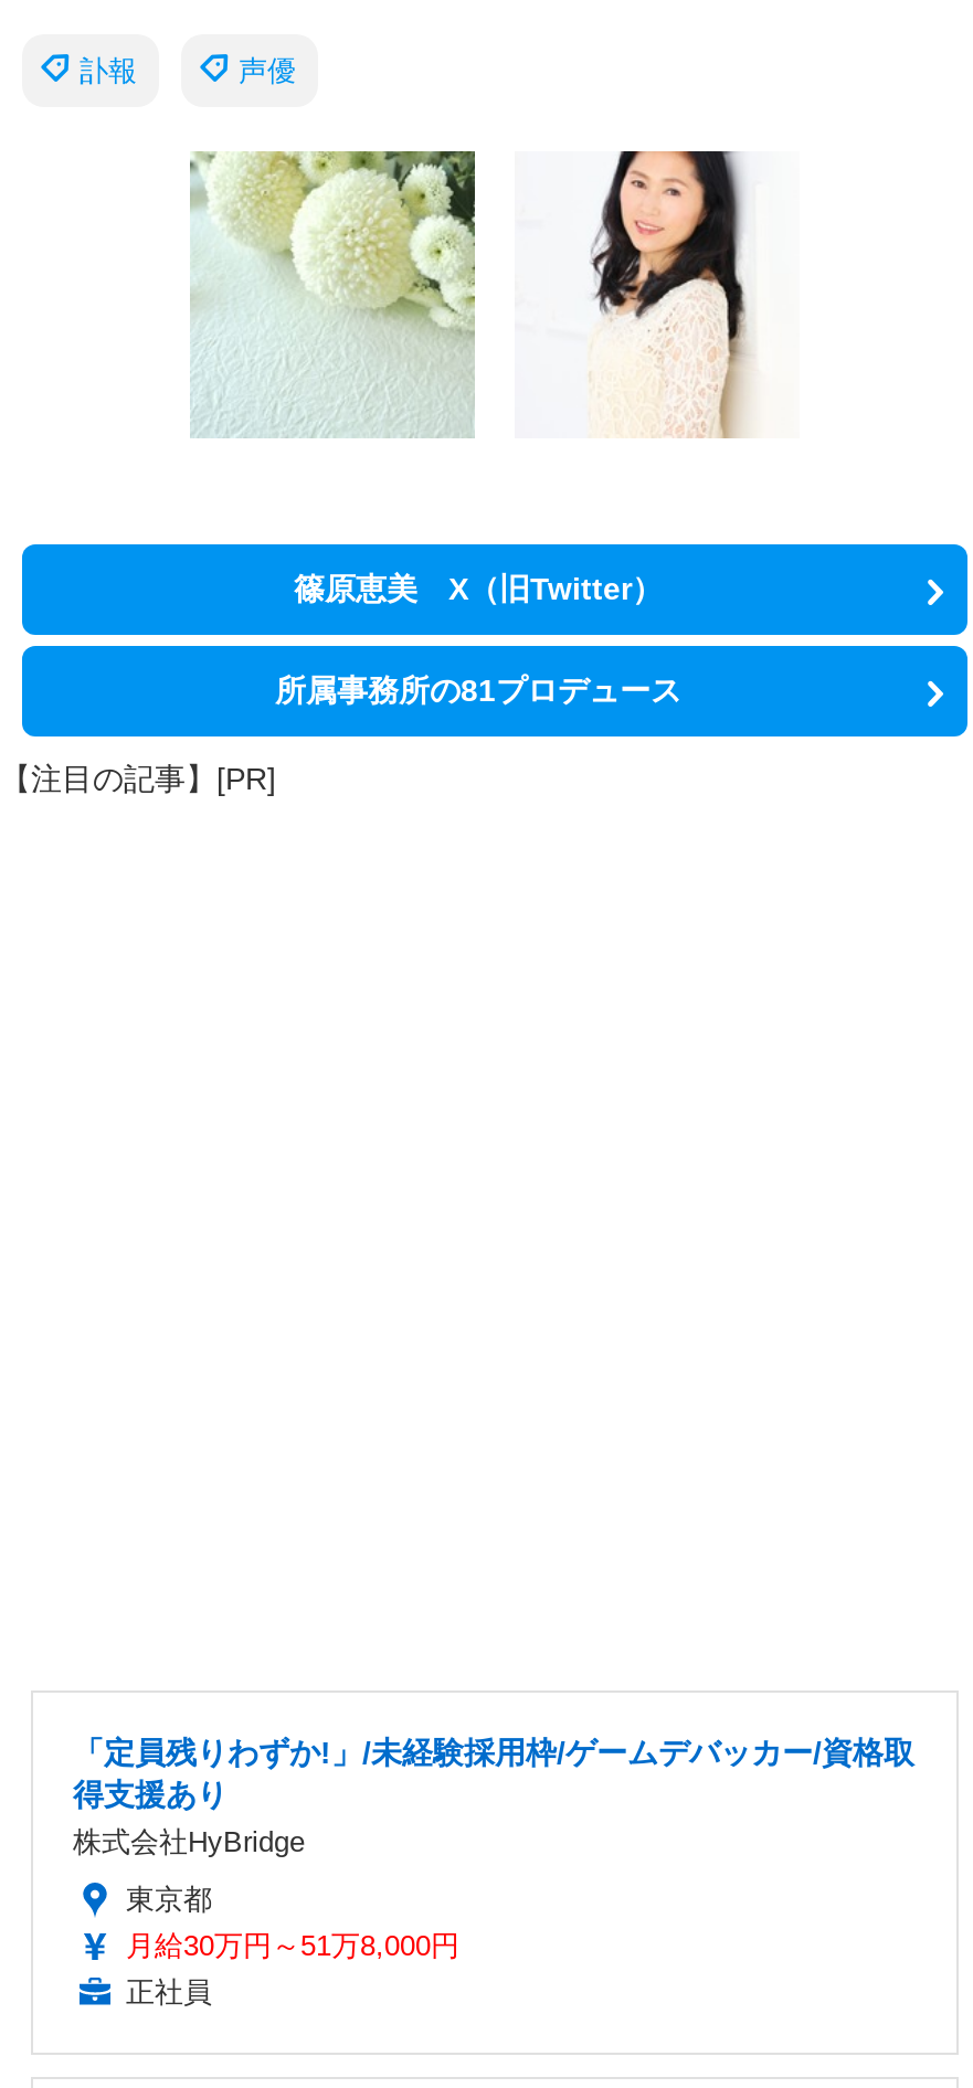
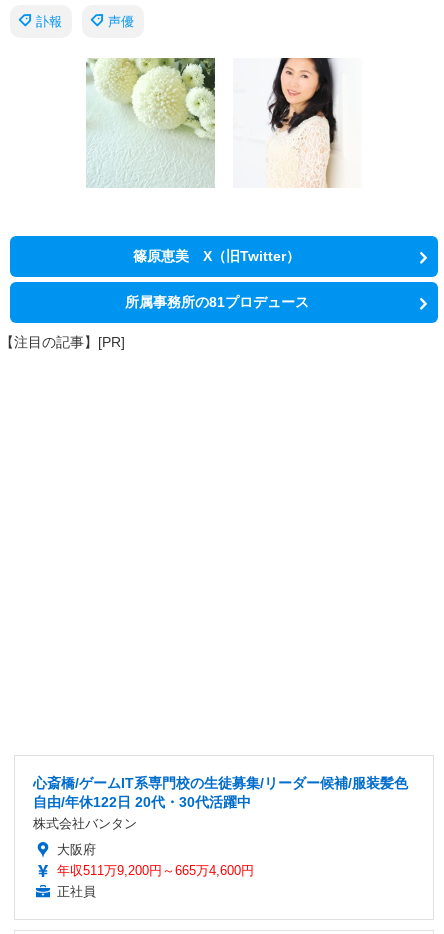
- 「定員残りわずか!」/未経験採用枠/ゲームデバッカー/資格取
- 得支援あり
- 株式会社HyBridge
+ 心斎橋/ゲームIT系専門校の生徒募集/リーダー候補/服装髪色
+ 自由/年休122日 20代・30代活躍中
+ 株式会社バンタン

- 東京都
- 月給30万円～51万8,000円
+ 大阪府
+ 年収511万9,200円～665万4,600円
